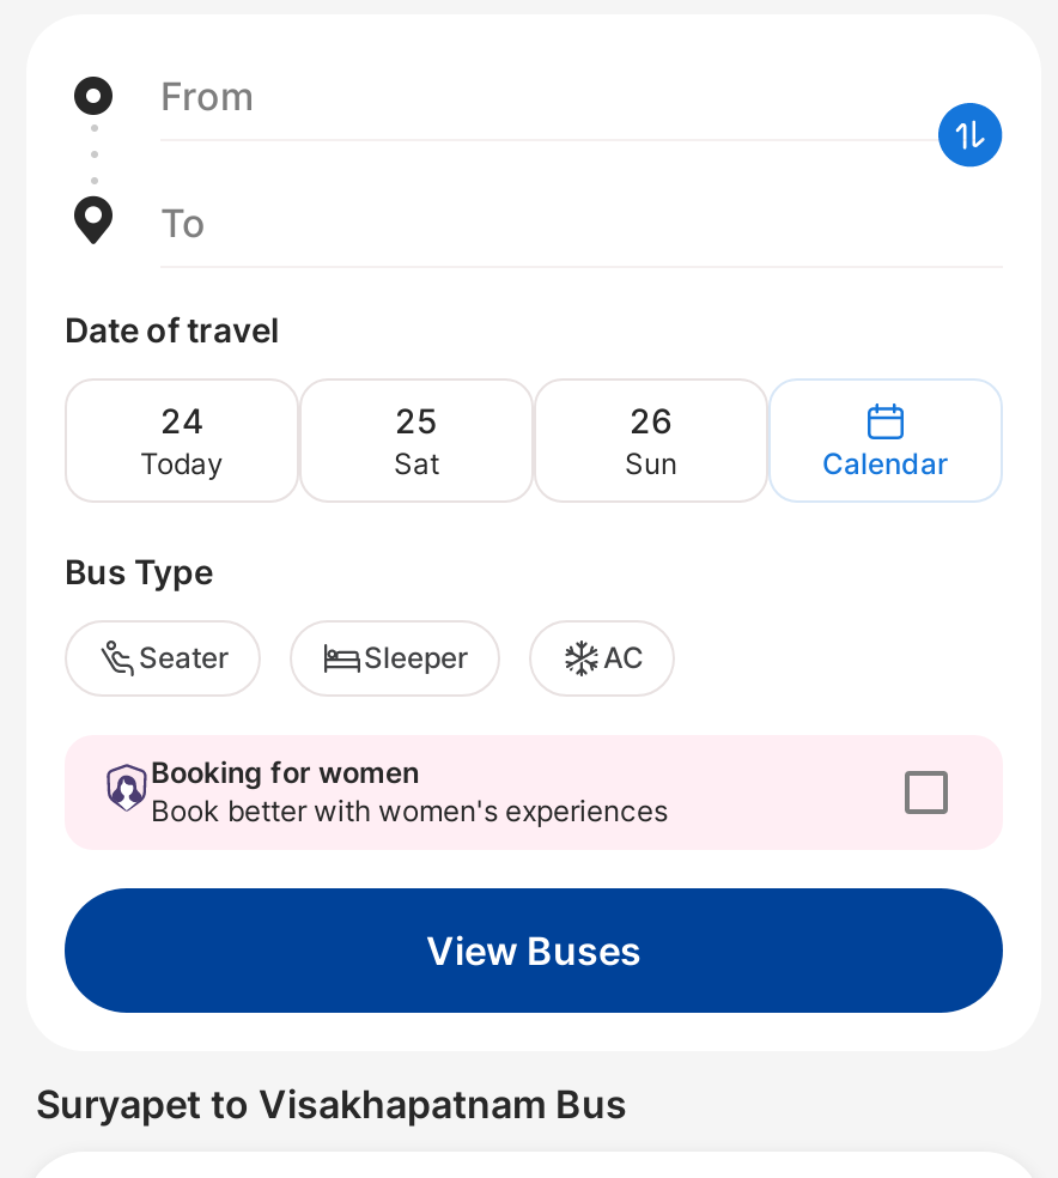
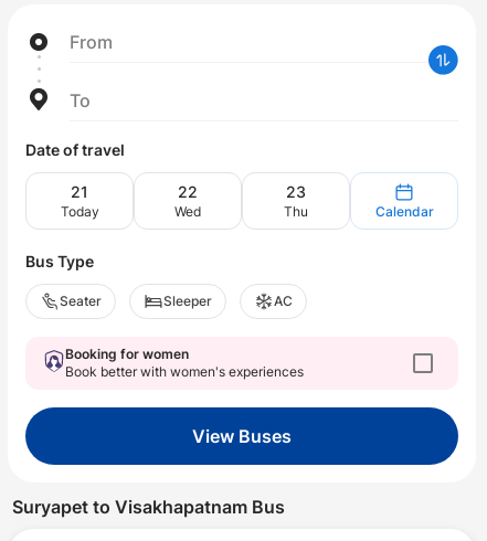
- 24
+ 21

- 25
- Sat
+ 22
+ Wed

- 26
- Sun
+ 23
+ Thu
